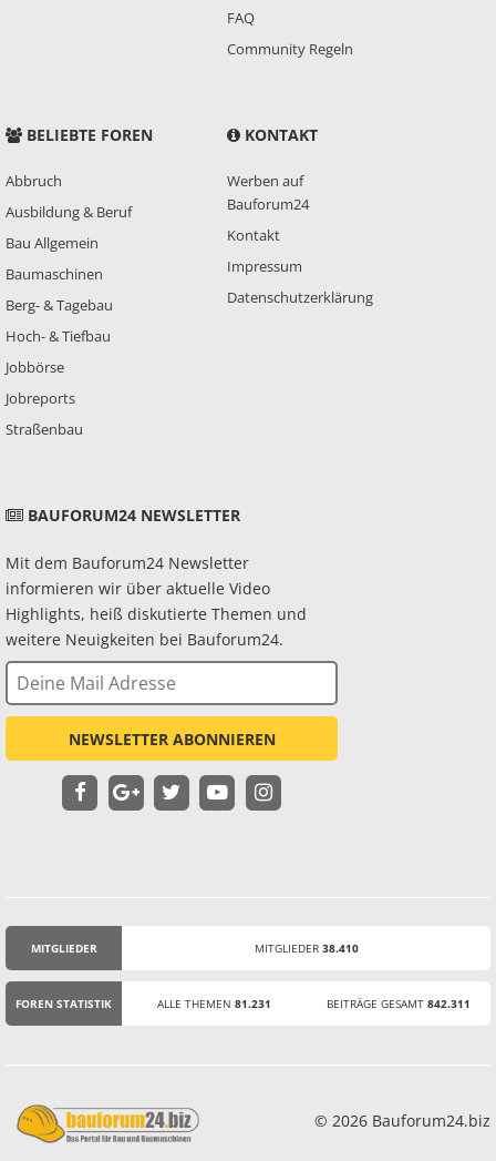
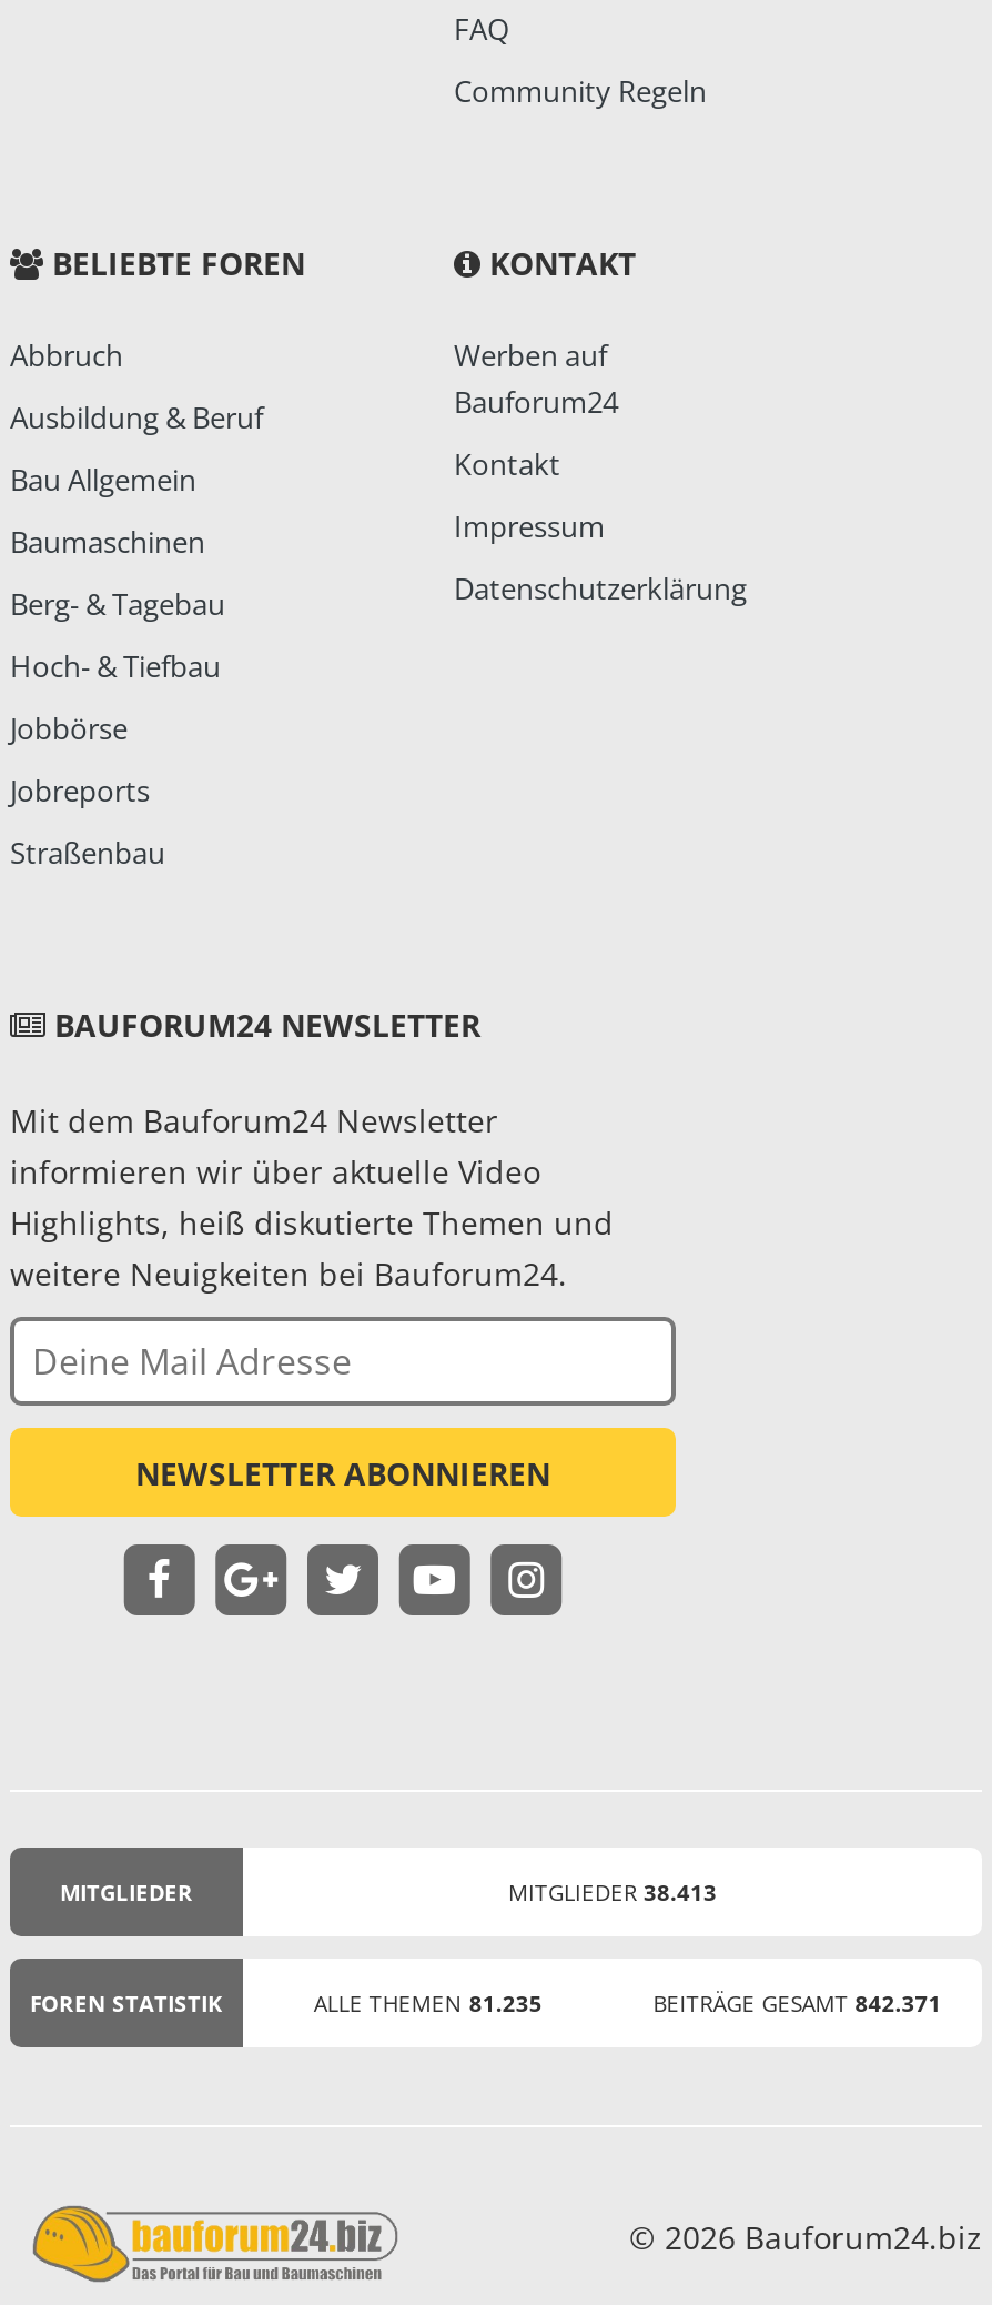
- MITGLIEDER 38.410
+ MITGLIEDER 38.413

- ALLE THEMEN 81.231
+ ALLE THEMEN 81.235

- BEITRÄGE GESAMT 842.311
+ BEITRÄGE GESAMT 842.371
